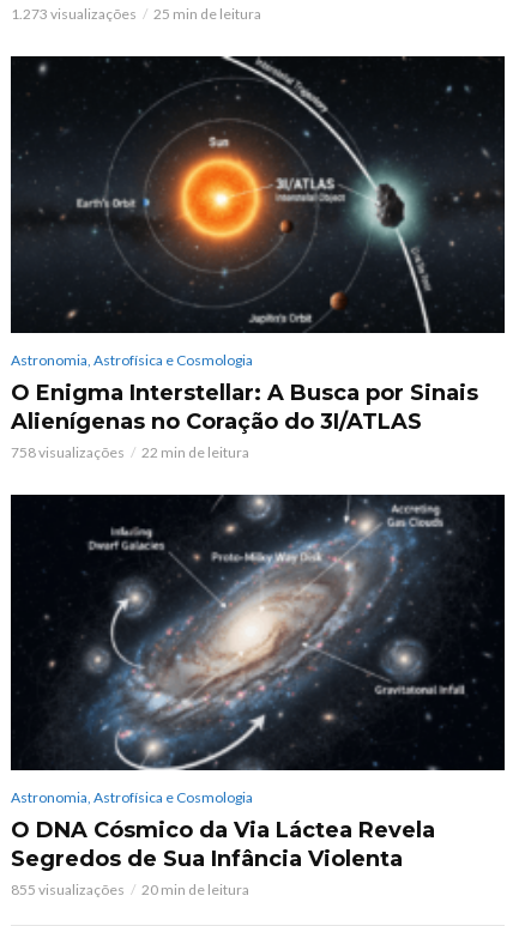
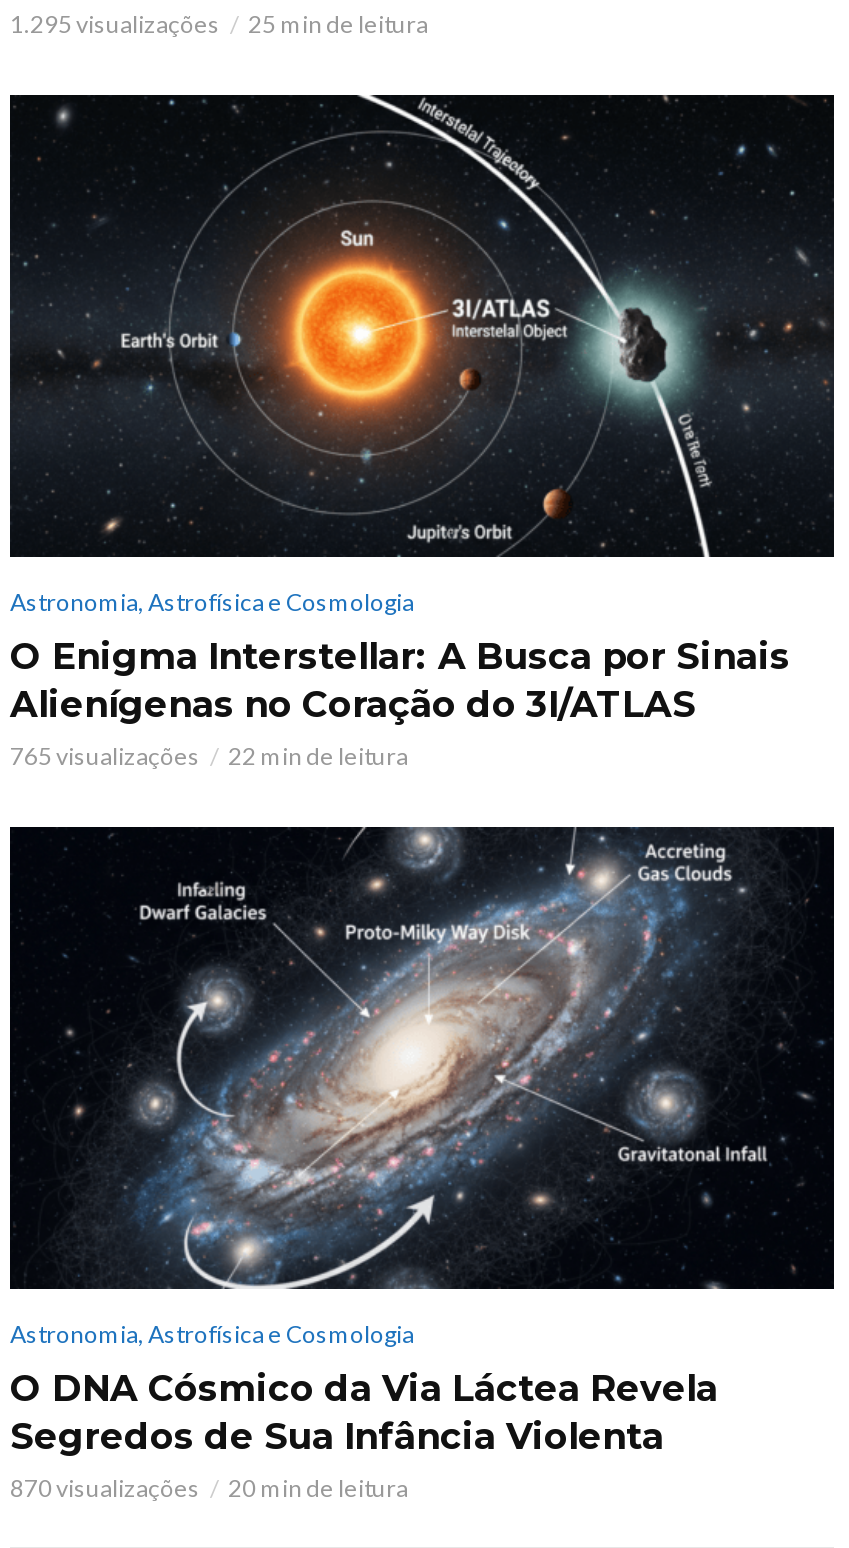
- 1.273 visualizações
+ 1.295 visualizações

- 758 visualizações
+ 765 visualizações

- 855 visualizações
+ 870 visualizações
